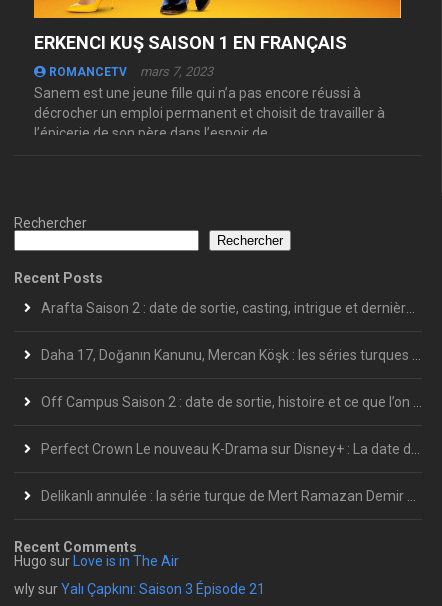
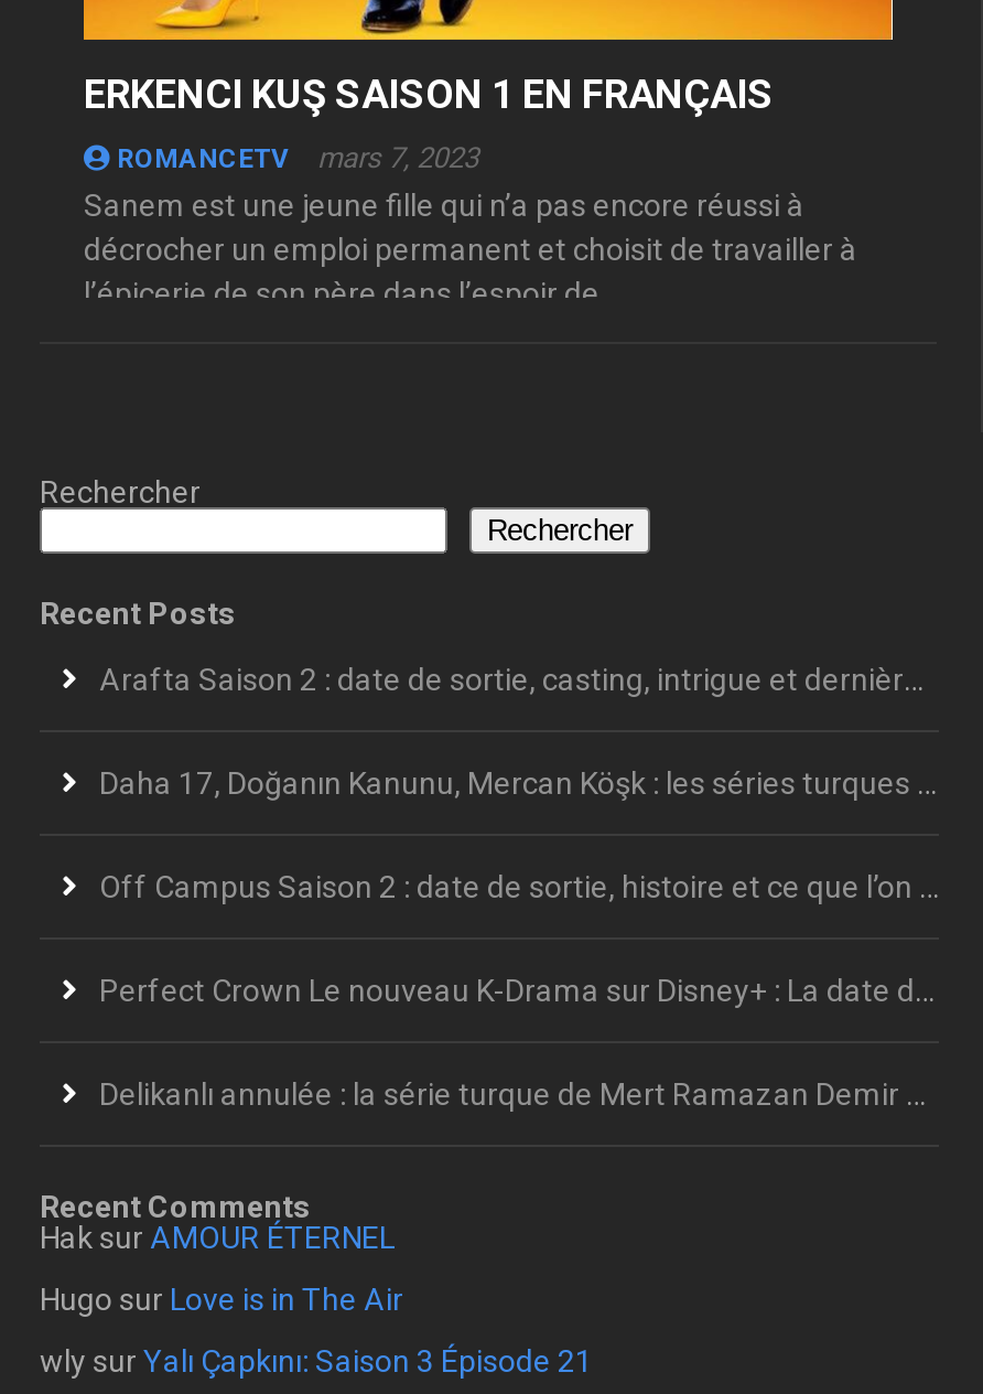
+ Hak sur AMOUR ÉTERNEL
